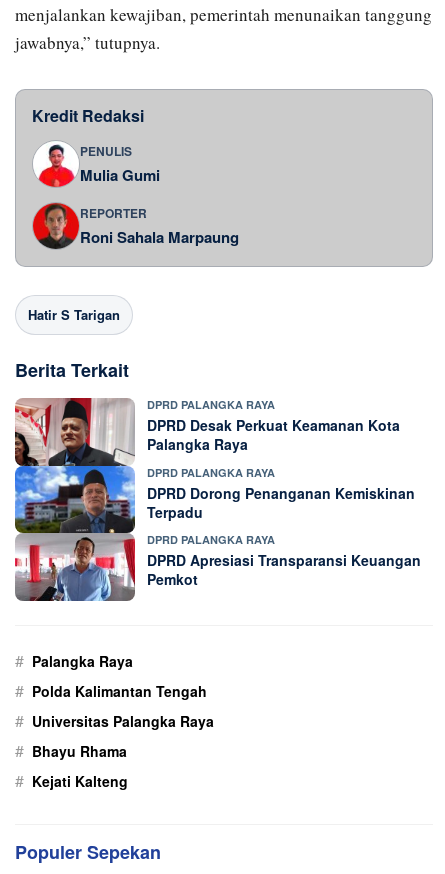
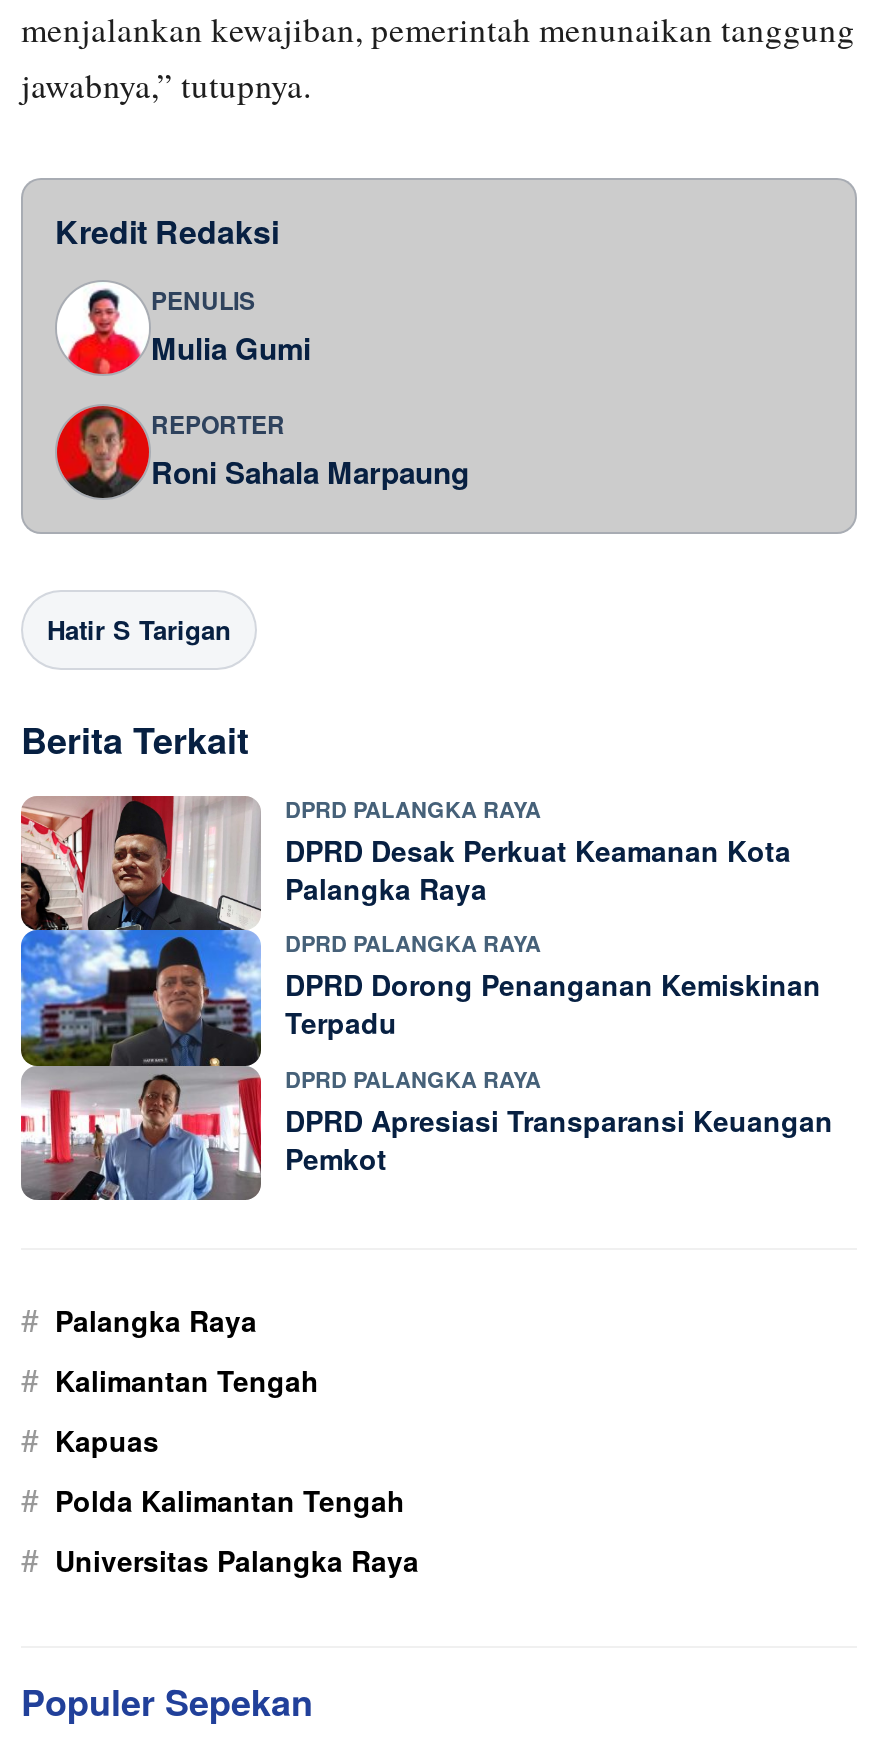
+ # Kalimantan Tengah
+ # Kapuas

moved down: # Polda Kalimantan Tengah | # Universitas Palangka Raya

- # Bhayu Rhama
- # Kejati Kalteng
